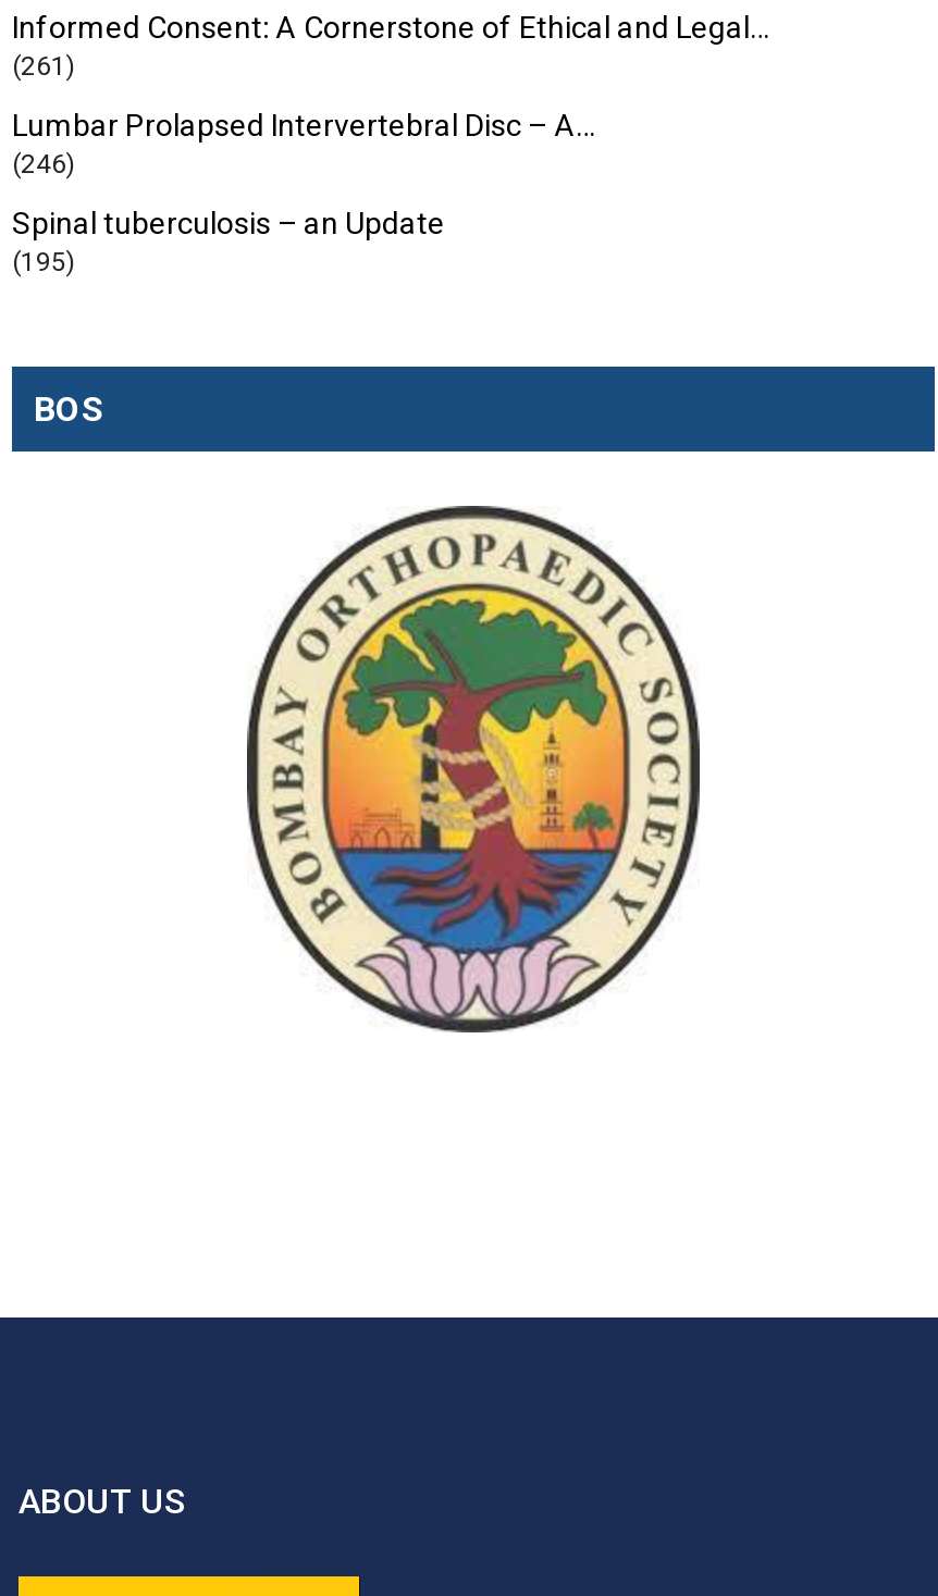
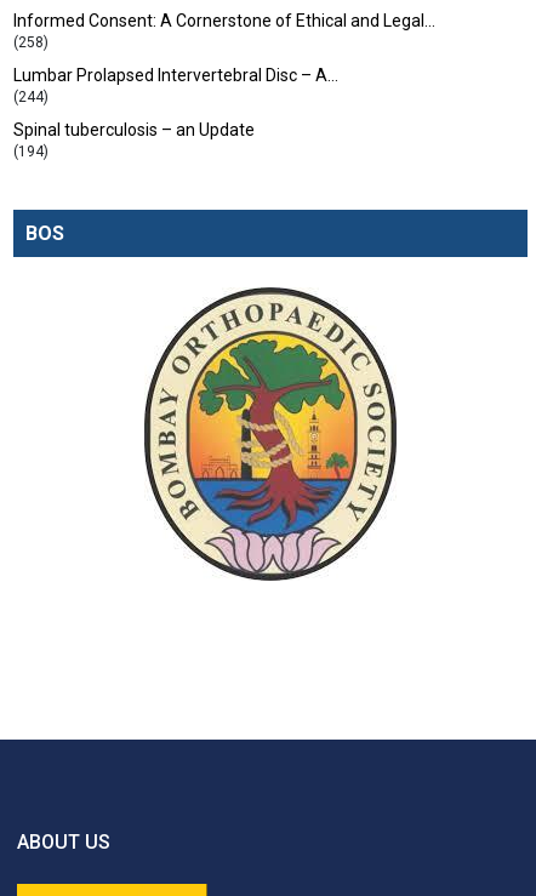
- (261)
+ (258)

- (246)
+ (244)

- (195)
+ (194)
